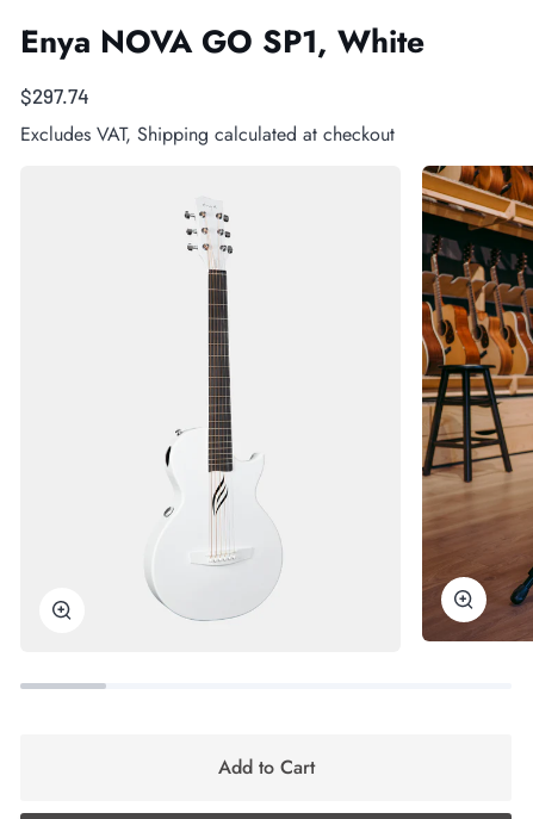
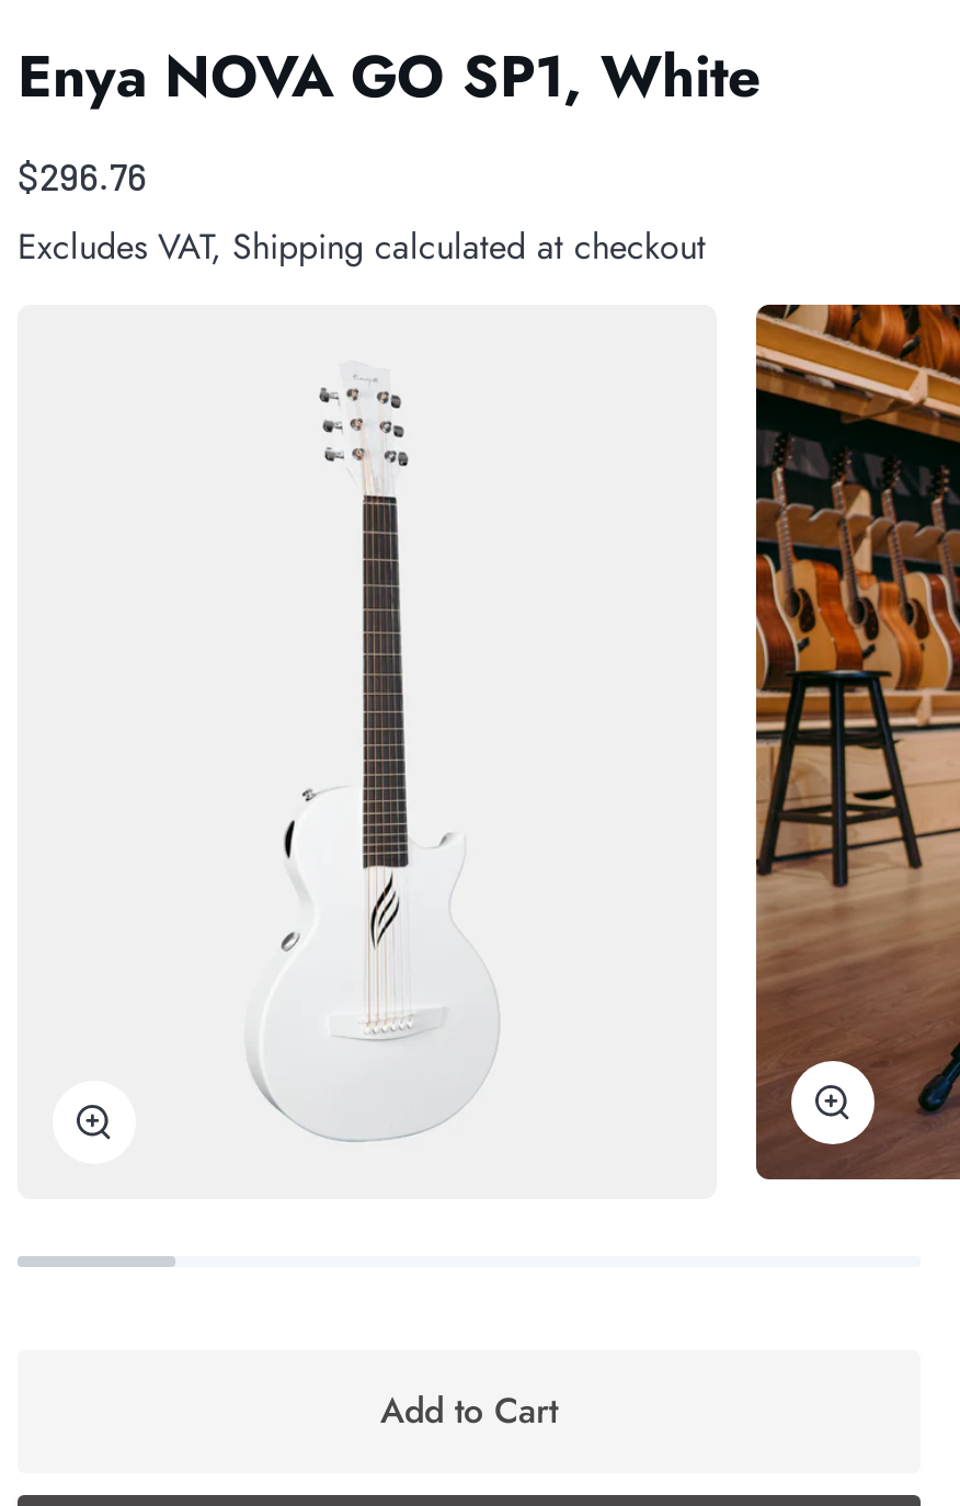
- $297.74
+ $296.76
